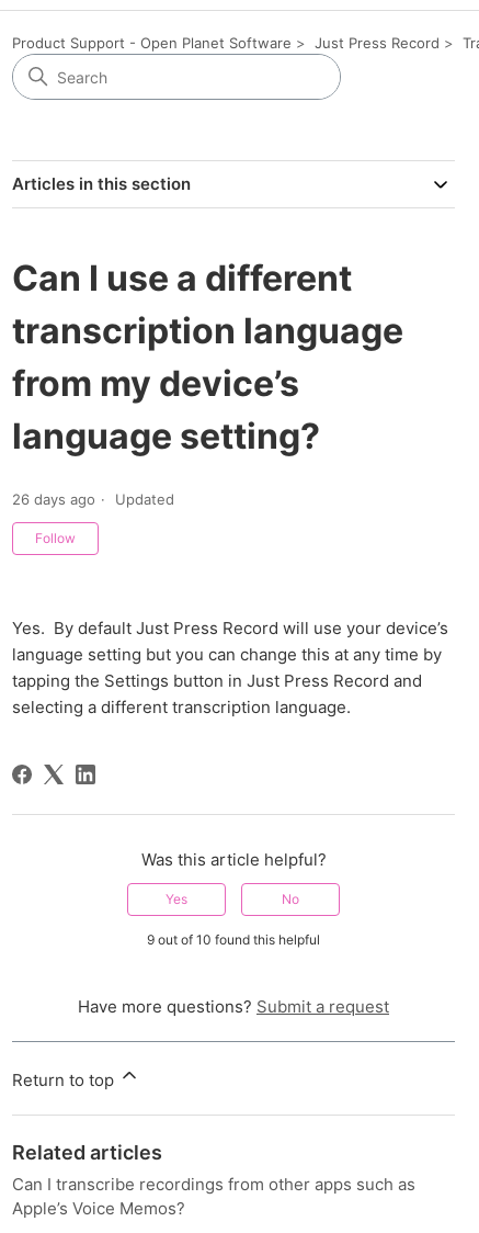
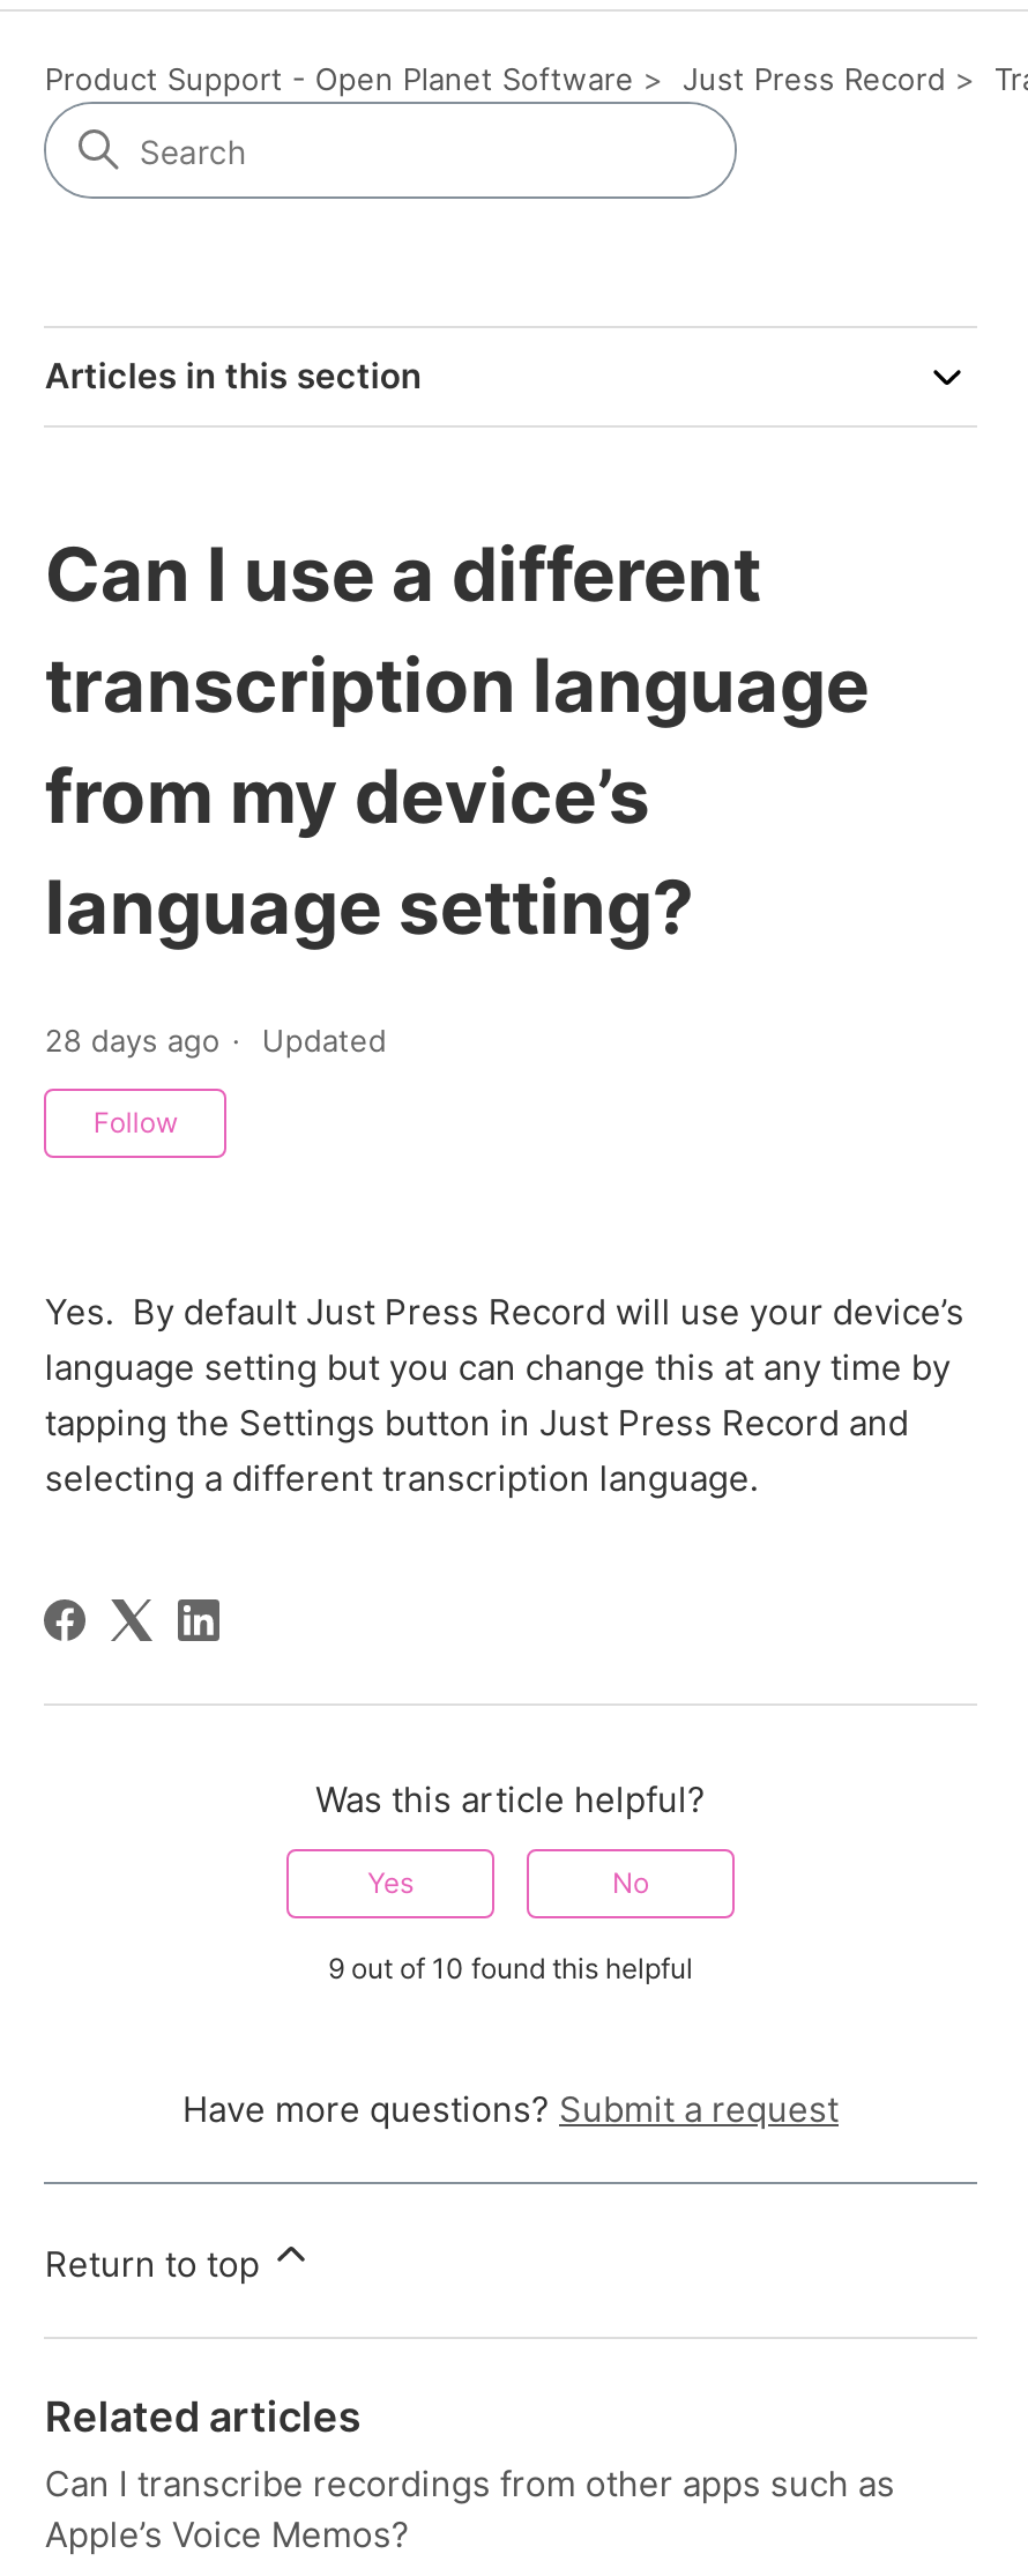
- 26 days ago Updated
+ 28 days ago Updated
